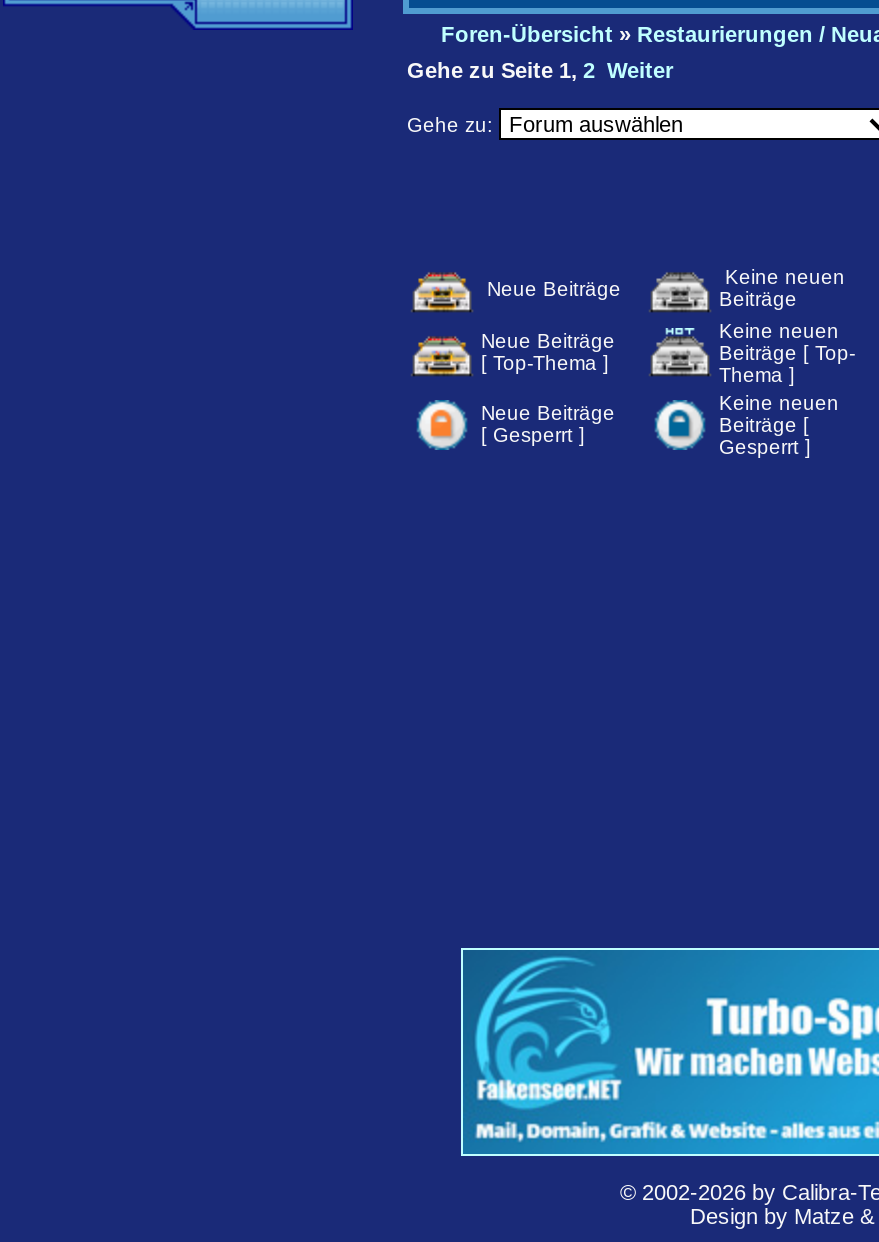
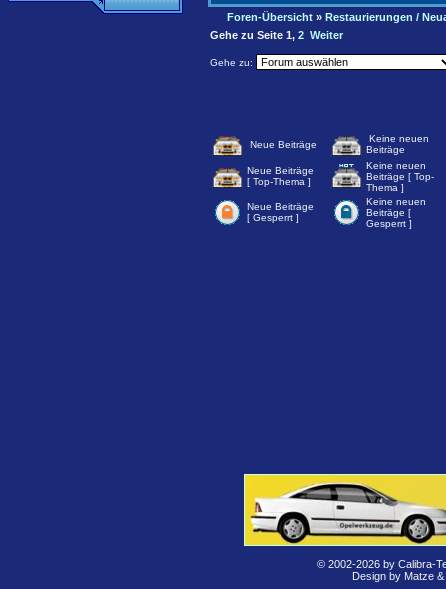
- [image]
+ [image]
